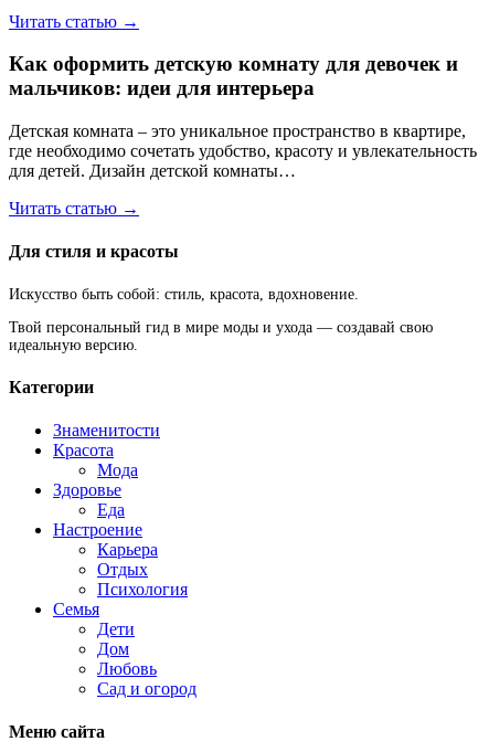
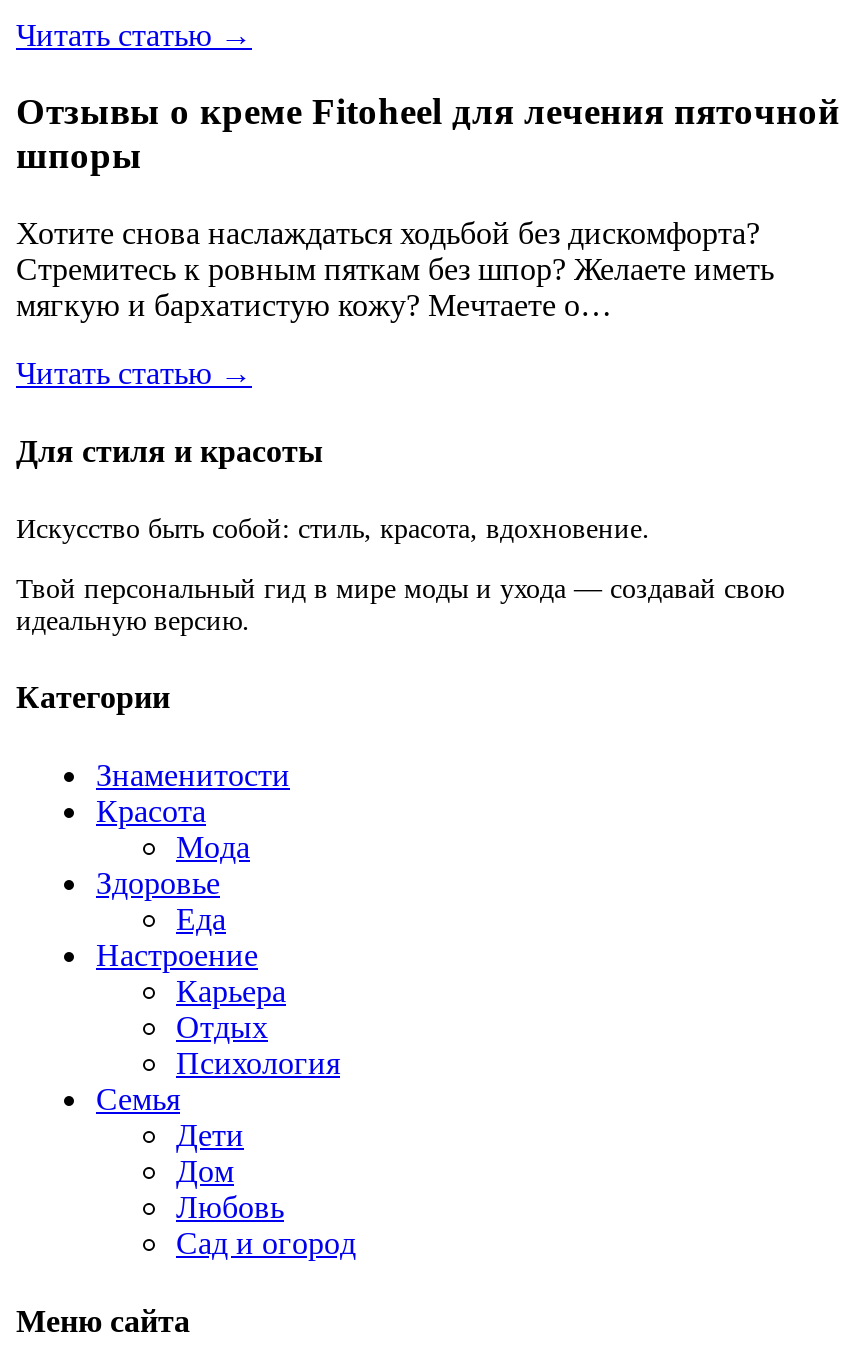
- Как оформить детскую комнату для девочек и
- мальчиков: идеи для интерьера
+ Отзывы о креме Fitoheel для лечения пяточной
+ шпоры

- Детская комната – это уникальное пространство в квартире,
- где необходимо сочетать удобство, красоту и увлекательность
- для детей. Дизайн детской комнаты…
+ Хотите снова наслаждаться ходьбой без дискомфорта?
+ Стремитесь к ровным пяткам без шпор? Желаете иметь
+ мягкую и бархатистую кожу? Мечтаете о…
